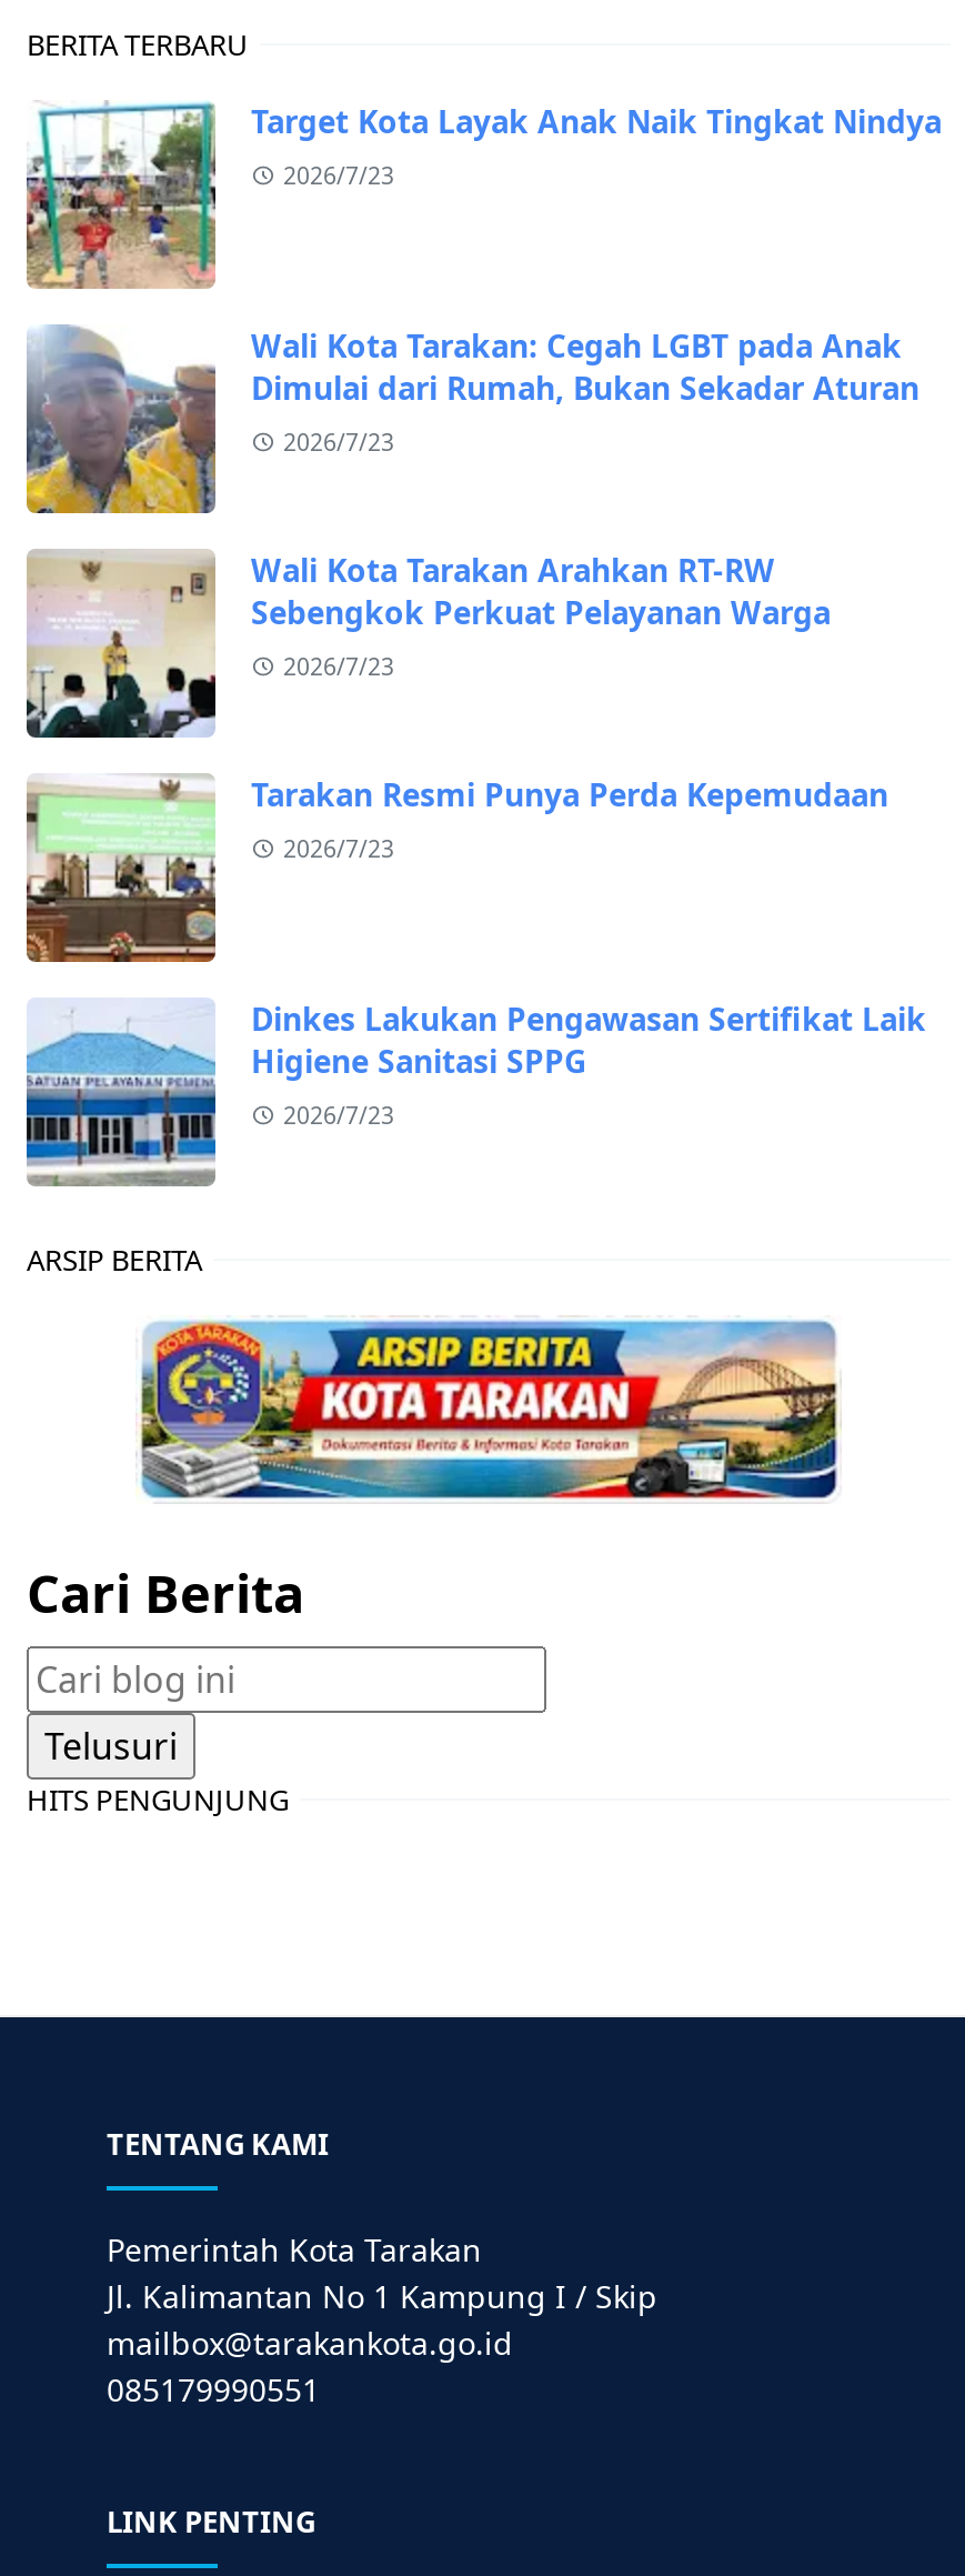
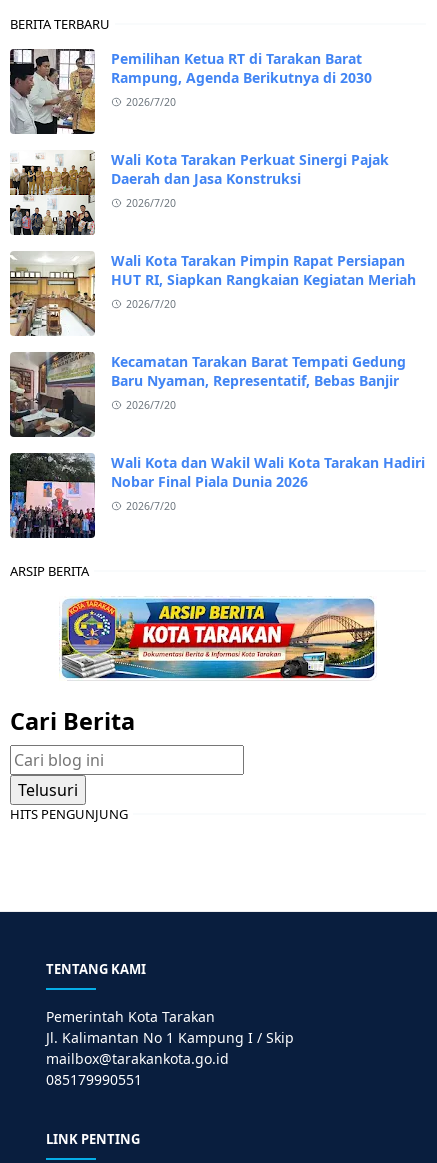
- [image]
- Target Kota Layak Anak Naik Tingkat Nindya
- 2026/7/23
+ [image]
+ Pemilihan Ketua RT di Tarakan Barat
+ Rampung, Agenda Berikutnya di 2030
+ 2026/7/20

- [image]
- Wali Kota Tarakan: Cegah LGBT pada Anak
- Dimulai dari Rumah, Bukan Sekadar Aturan
- 2026/7/23
+ [image]
+ Wali Kota Tarakan Perkuat Sinergi Pajak
+ Daerah dan Jasa Konstruksi
+ 2026/7/20

- [image]
- Wali Kota Tarakan Arahkan RT-RW
- Sebengkok Perkuat Pelayanan Warga
- 2026/7/23
+ [image]
+ Wali Kota Tarakan Pimpin Rapat Persiapan
+ HUT RI, Siapkan Rangkaian Kegiatan Meriah
+ 2026/7/20

- [image]
- Tarakan Resmi Punya Perda Kepemudaan
- 2026/7/23
+ [image]
+ Kecamatan Tarakan Barat Tempati Gedung
+ Baru Nyaman, Representatif, Bebas Banjir
+ 2026/7/20

- [image]
- Dinkes Lakukan Pengawasan Sertifikat Laik
- Higiene Sanitasi SPPG
- 2026/7/23
+ [image]
+ Wali Kota dan Wakil Wali Kota Tarakan Hadiri
+ Nobar Final Piala Dunia 2026
+ 2026/7/20
